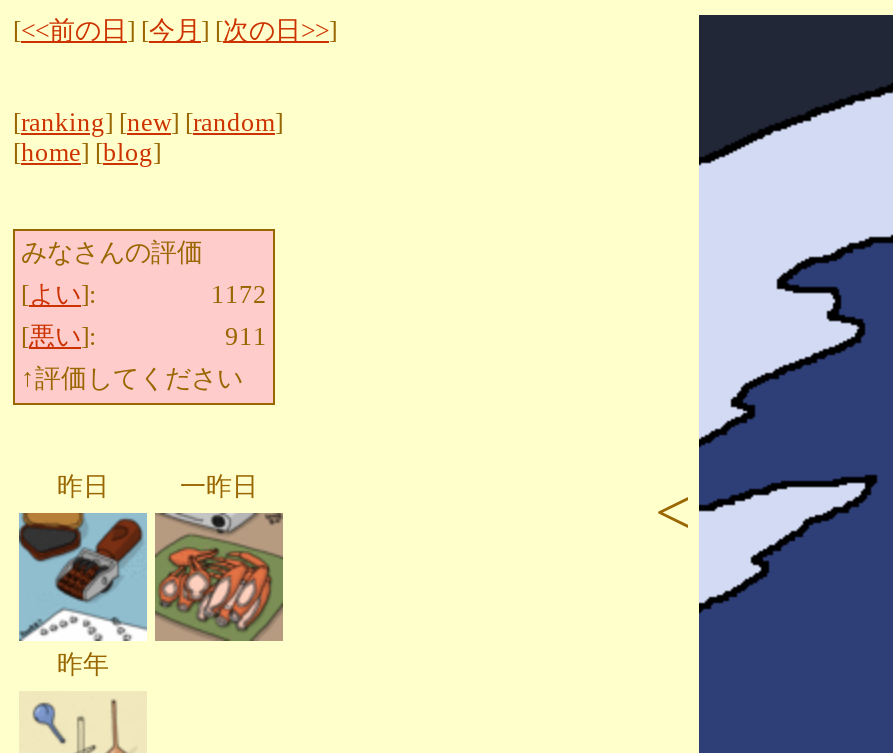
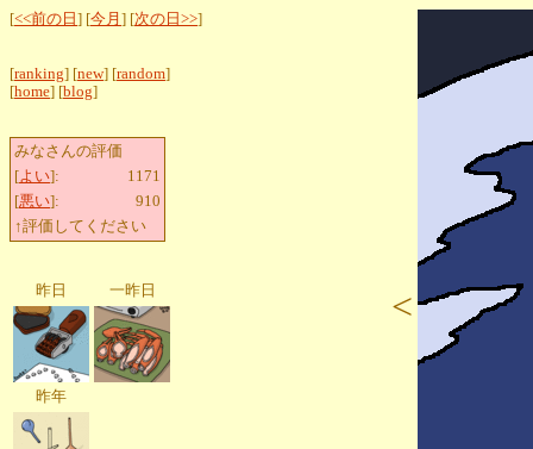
- 1172
+ 1171

- 911
+ 910
